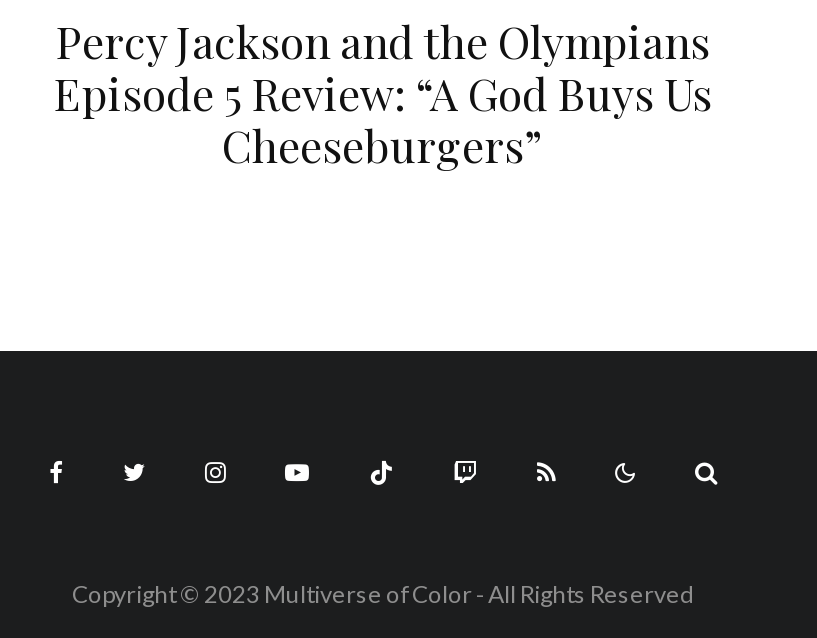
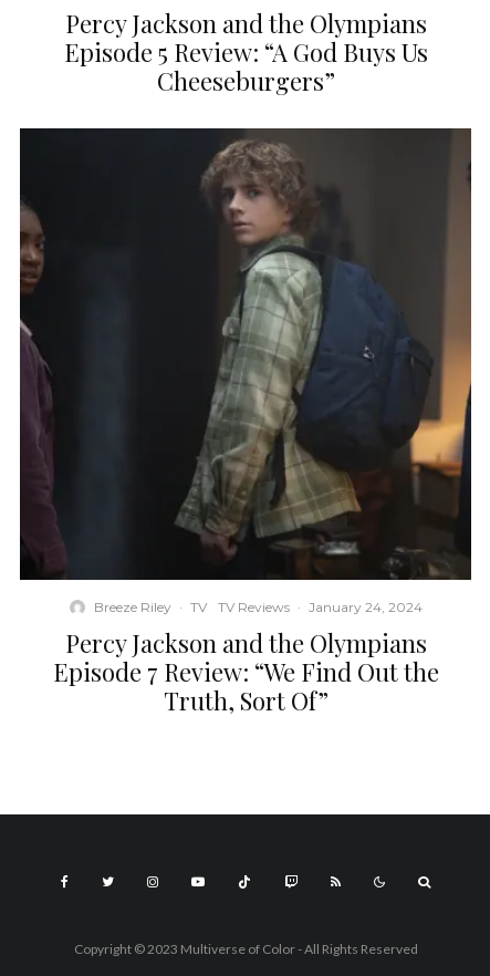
+ [image]
+ Breeze Riley · TV
+ TV Reviews · January 24, 2024
+ Percy Jackson and the Olympians
+ Episode 7 Review: “We Find Out the
+ Truth, Sort Of”
